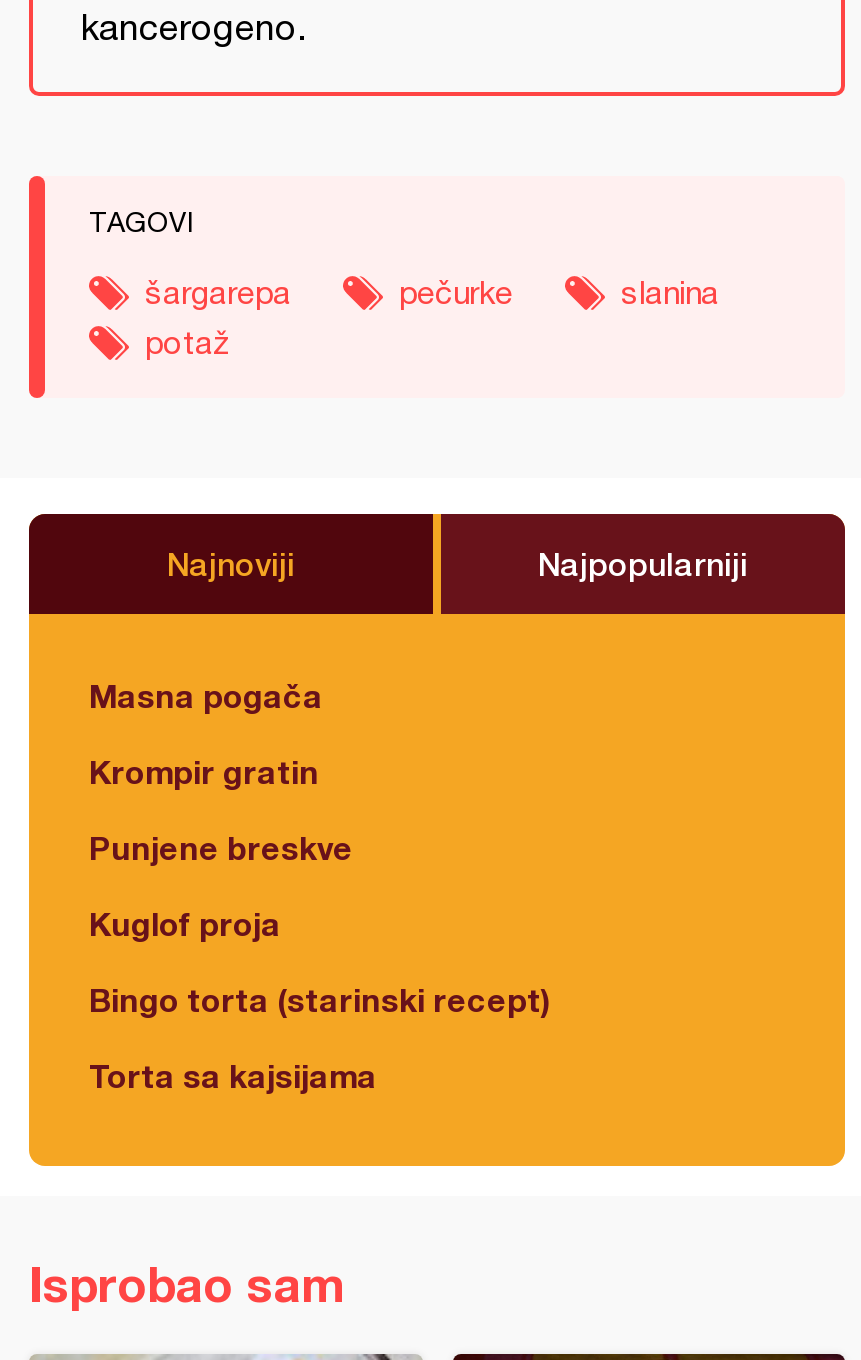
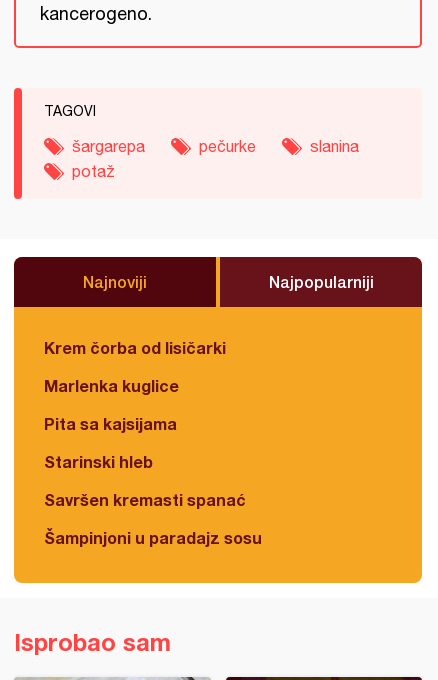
- Masna pogača
+ Krem čorba od lisičarki

- Krompir gratin
+ Marlenka kuglice

- Punjene breskve
+ Pita sa kajsijama

- Kuglof proja
+ Starinski hleb

- Bingo torta (starinski recept)
+ Savršen kremasti spanać

- Torta sa kajsijama
+ Šampinjoni u paradajz sosu
